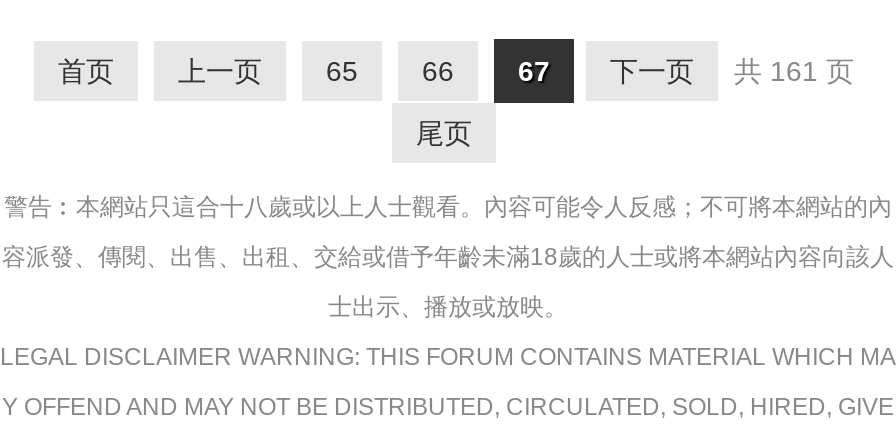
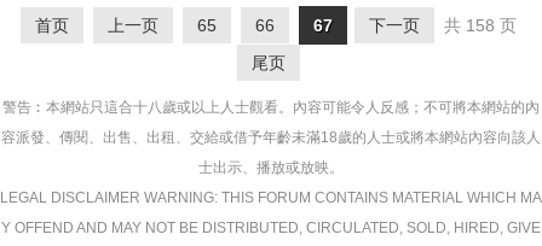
- 首页 上一页 65 66 67 下一页 共 161 页
+ 首页 上一页 65 66 67 下一页 共 158 页
